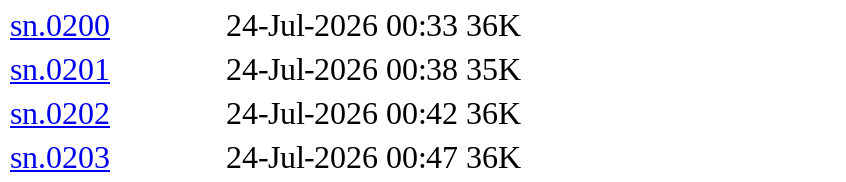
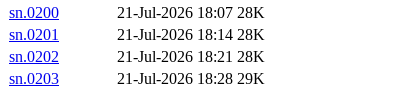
- 24-Jul-2026 00:33 36K
+ 21-Jul-2026 18:07 28K

- 24-Jul-2026 00:38 35K
+ 21-Jul-2026 18:14 28K

- 24-Jul-2026 00:42 36K
+ 21-Jul-2026 18:21 28K

- 24-Jul-2026 00:47 36K
+ 21-Jul-2026 18:28 29K
